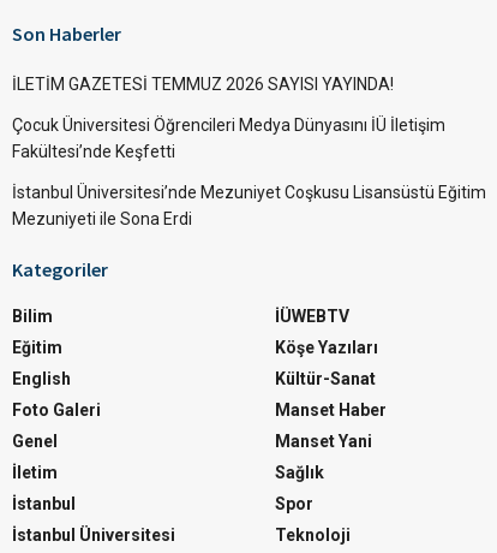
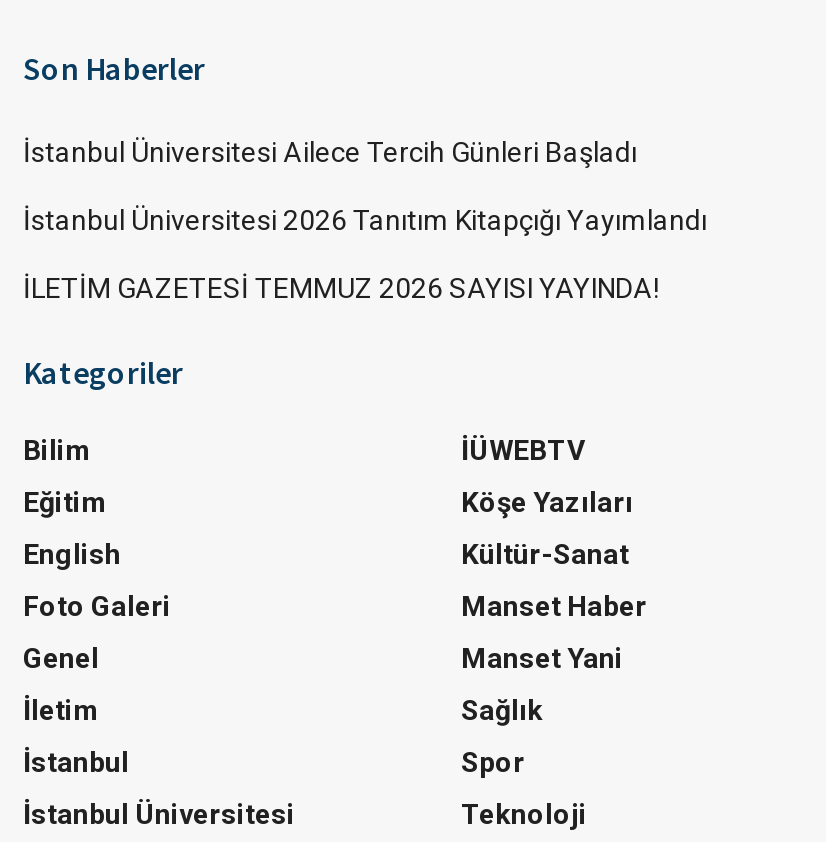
+ İstanbul Üniversitesi Ailece Tercih Günleri Başladı
+ İstanbul Üniversitesi 2026 Tanıtım Kitapçığı Yayımlandı

moved down: İLETİM GAZETESİ TEMMUZ 2026 SAYISI YAYINDA!

- Çocuk Üniversitesi Öğrencileri Medya Dünyasını İÜ İletişim
- Fakültesi’nde Keşfetti
- İstanbul Üniversitesi’nde Mezuniyet Coşkusu Lisansüstü Eğitim
- Mezuniyeti ile Sona Erdi
